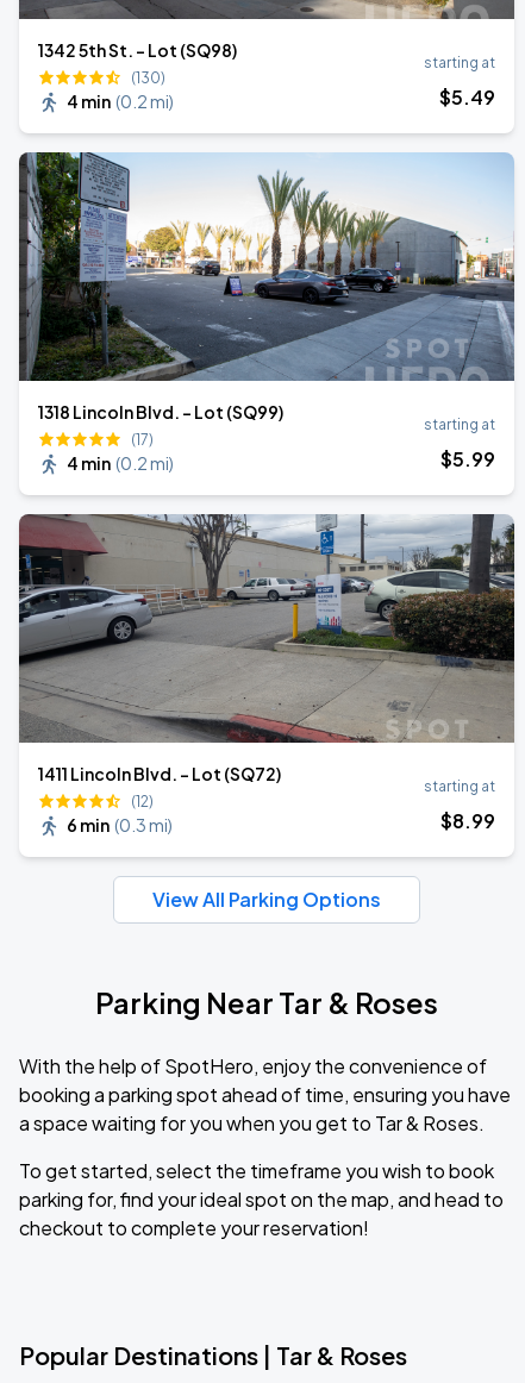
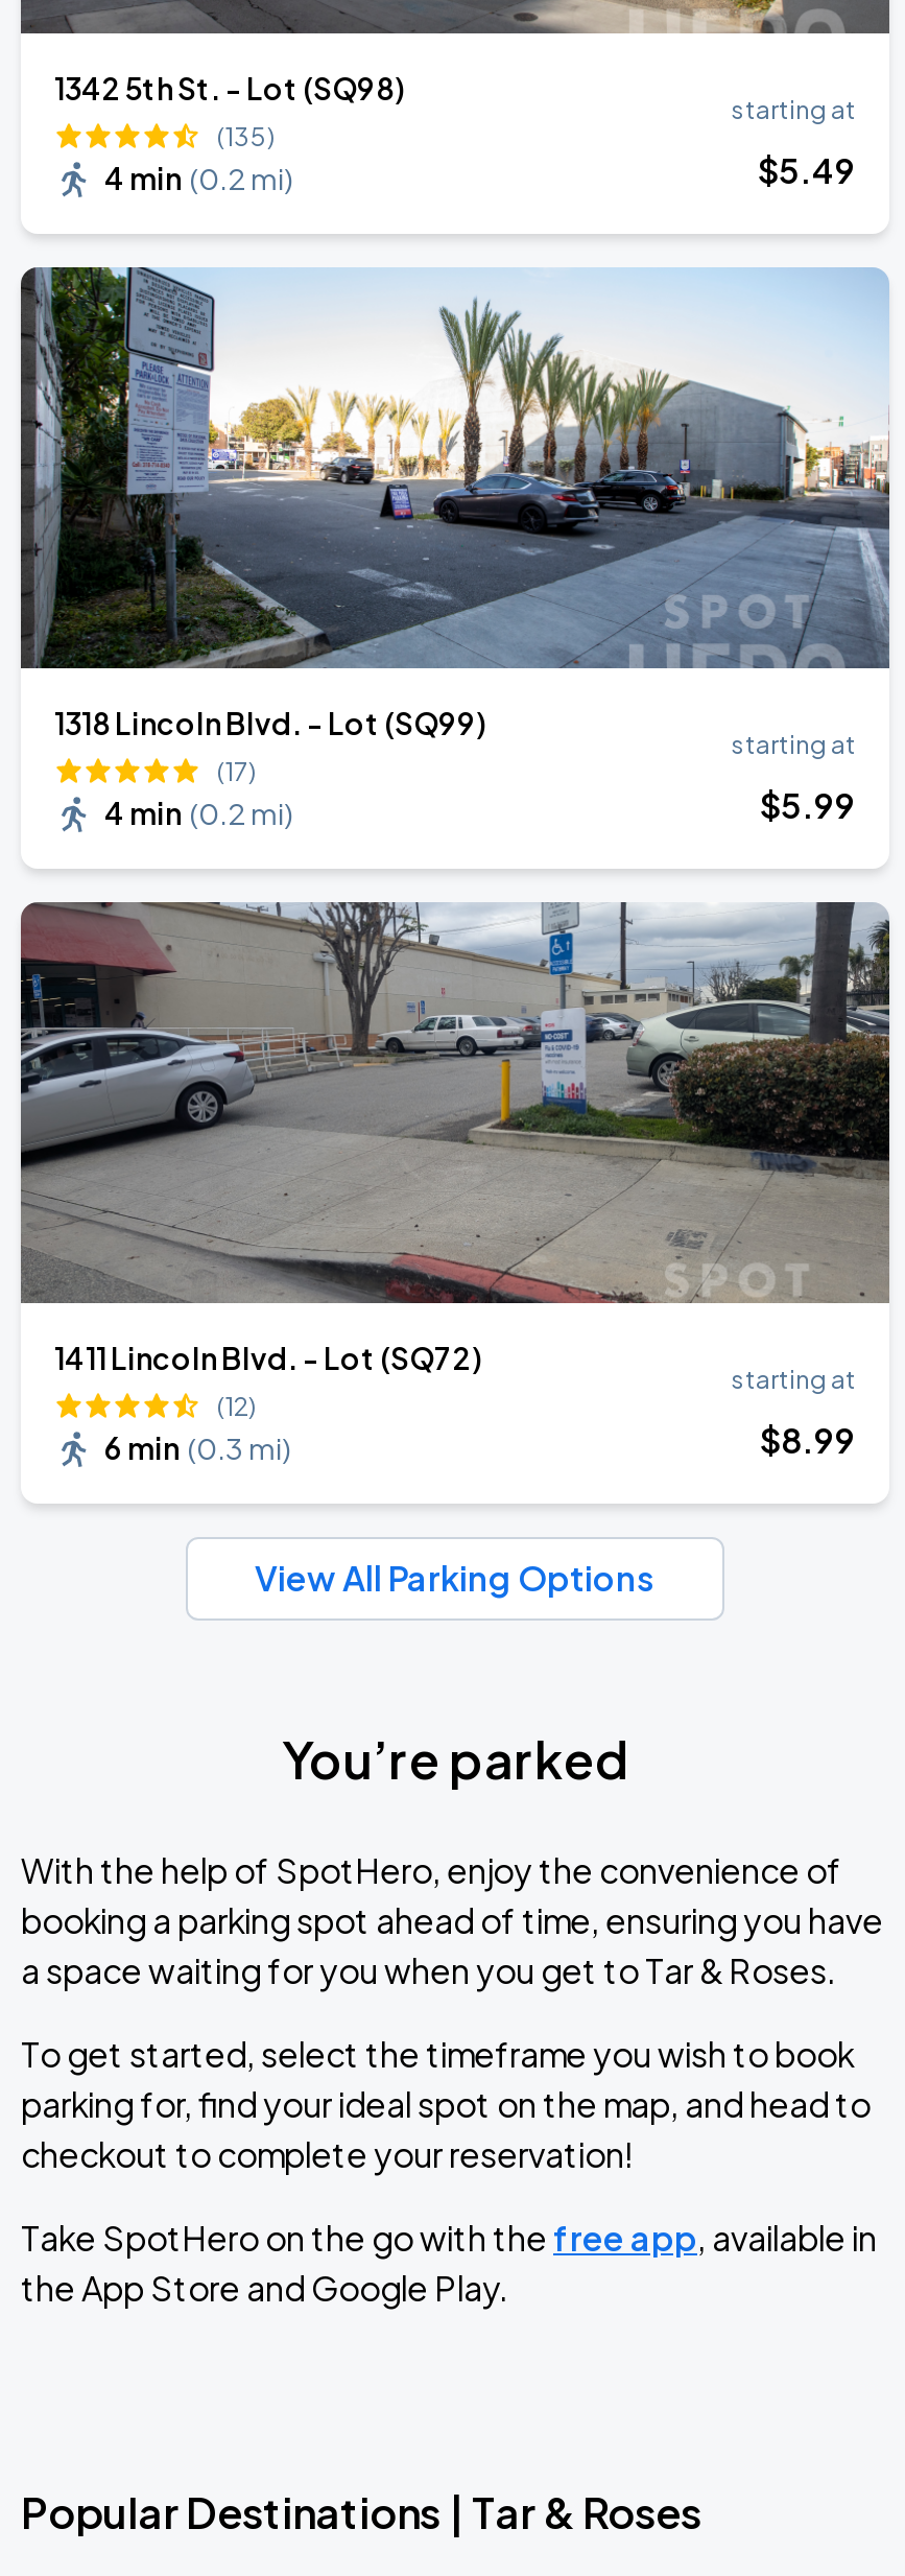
- (130)
+ (135)

- Parking Near Tar & Roses
+ You’re parked

+ Take SpotHero on the go with the free app, available in
+ the App Store and Google Play.
